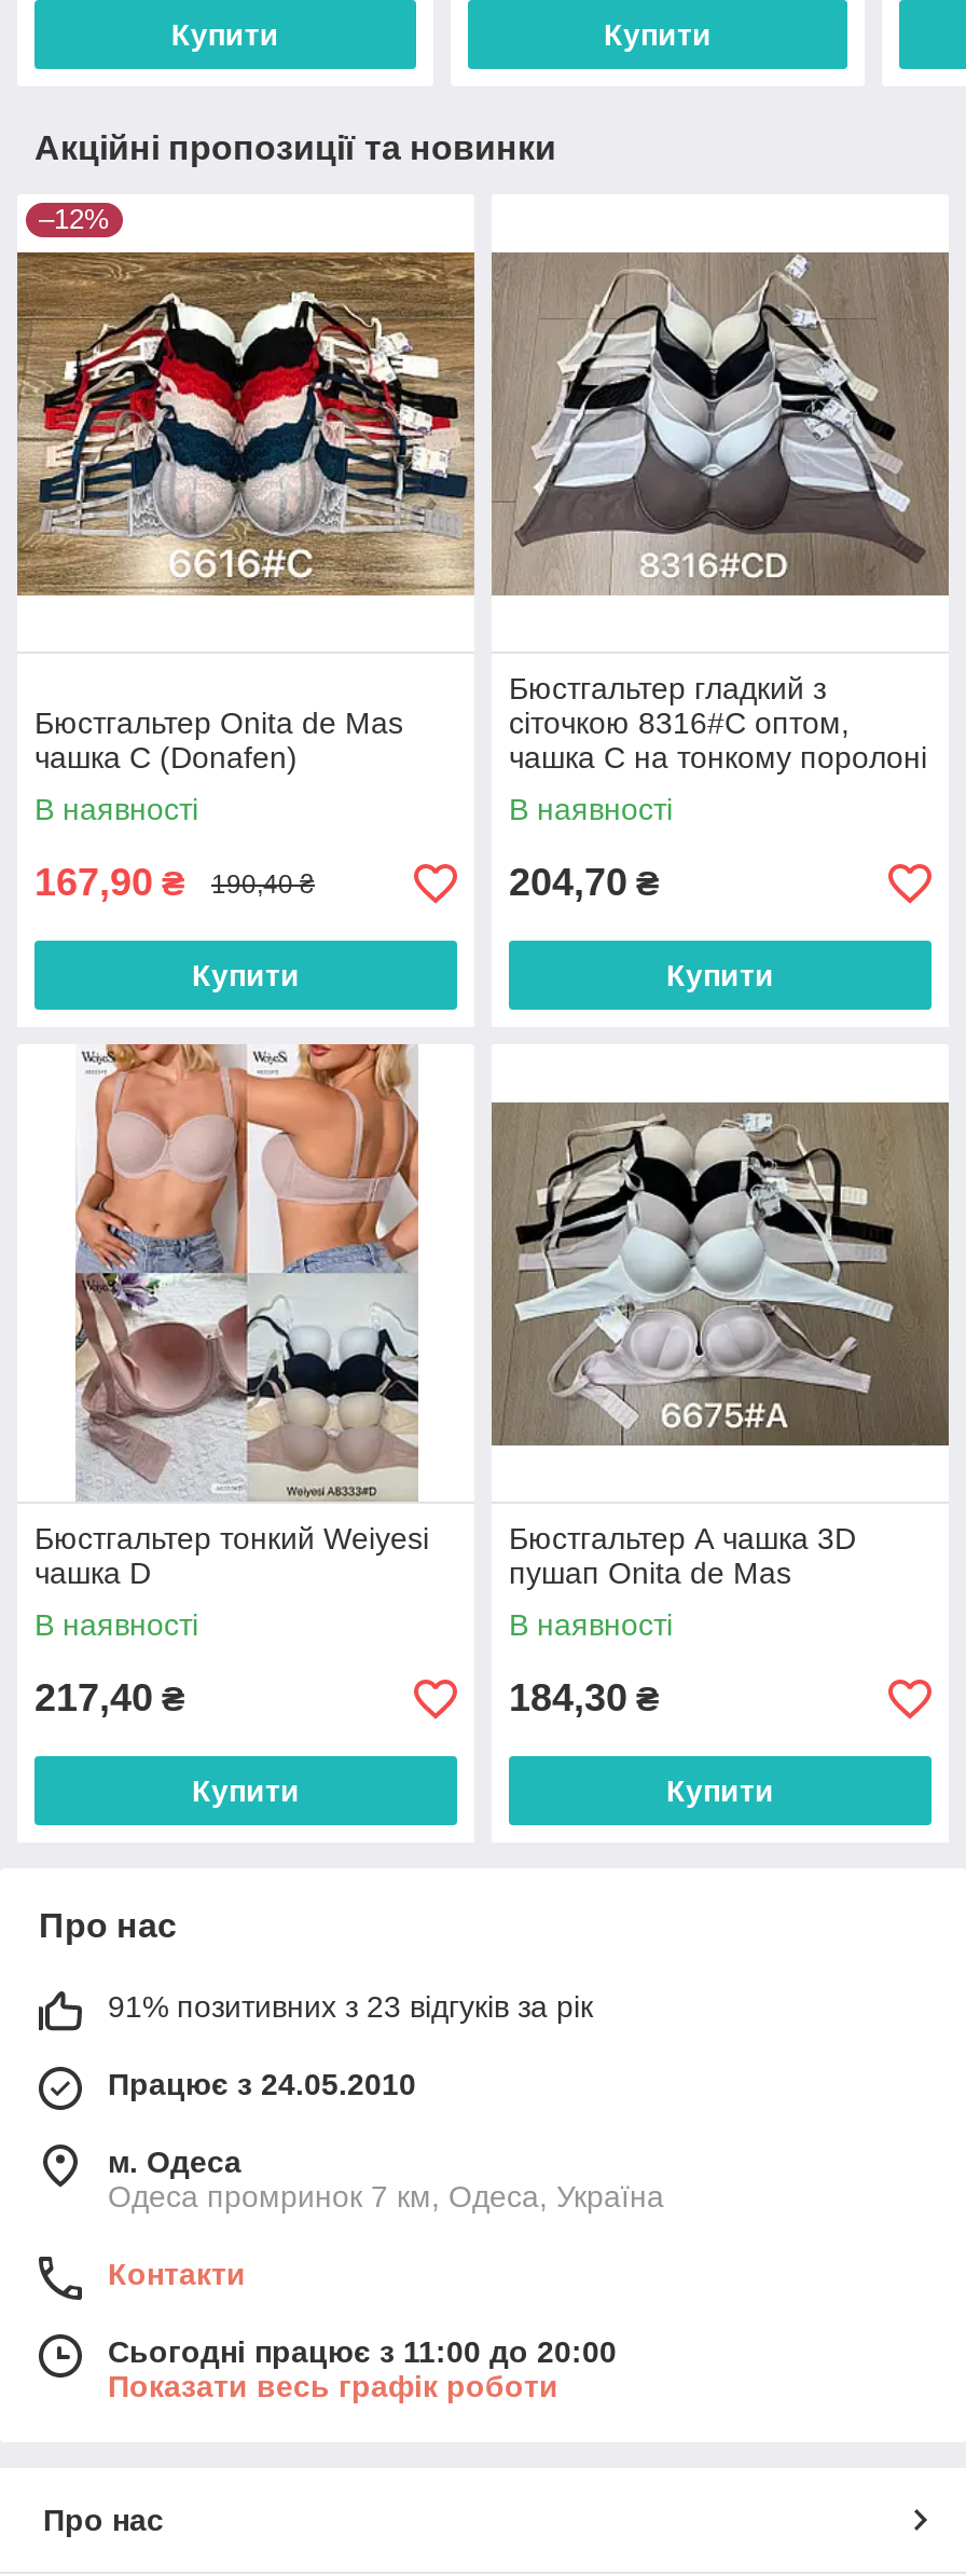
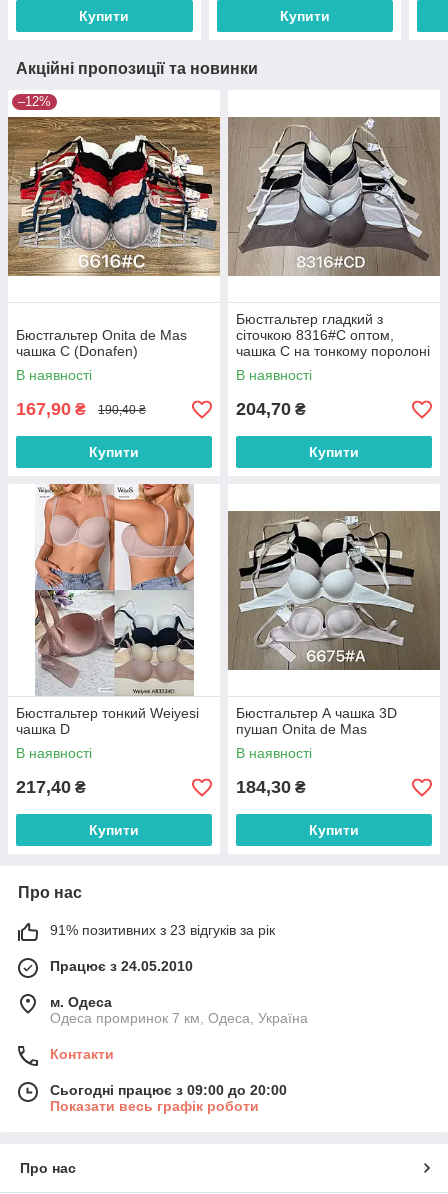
- Сьогодні працює з 11:00 до 20:00
+ Сьогодні працює з 09:00 до 20:00
